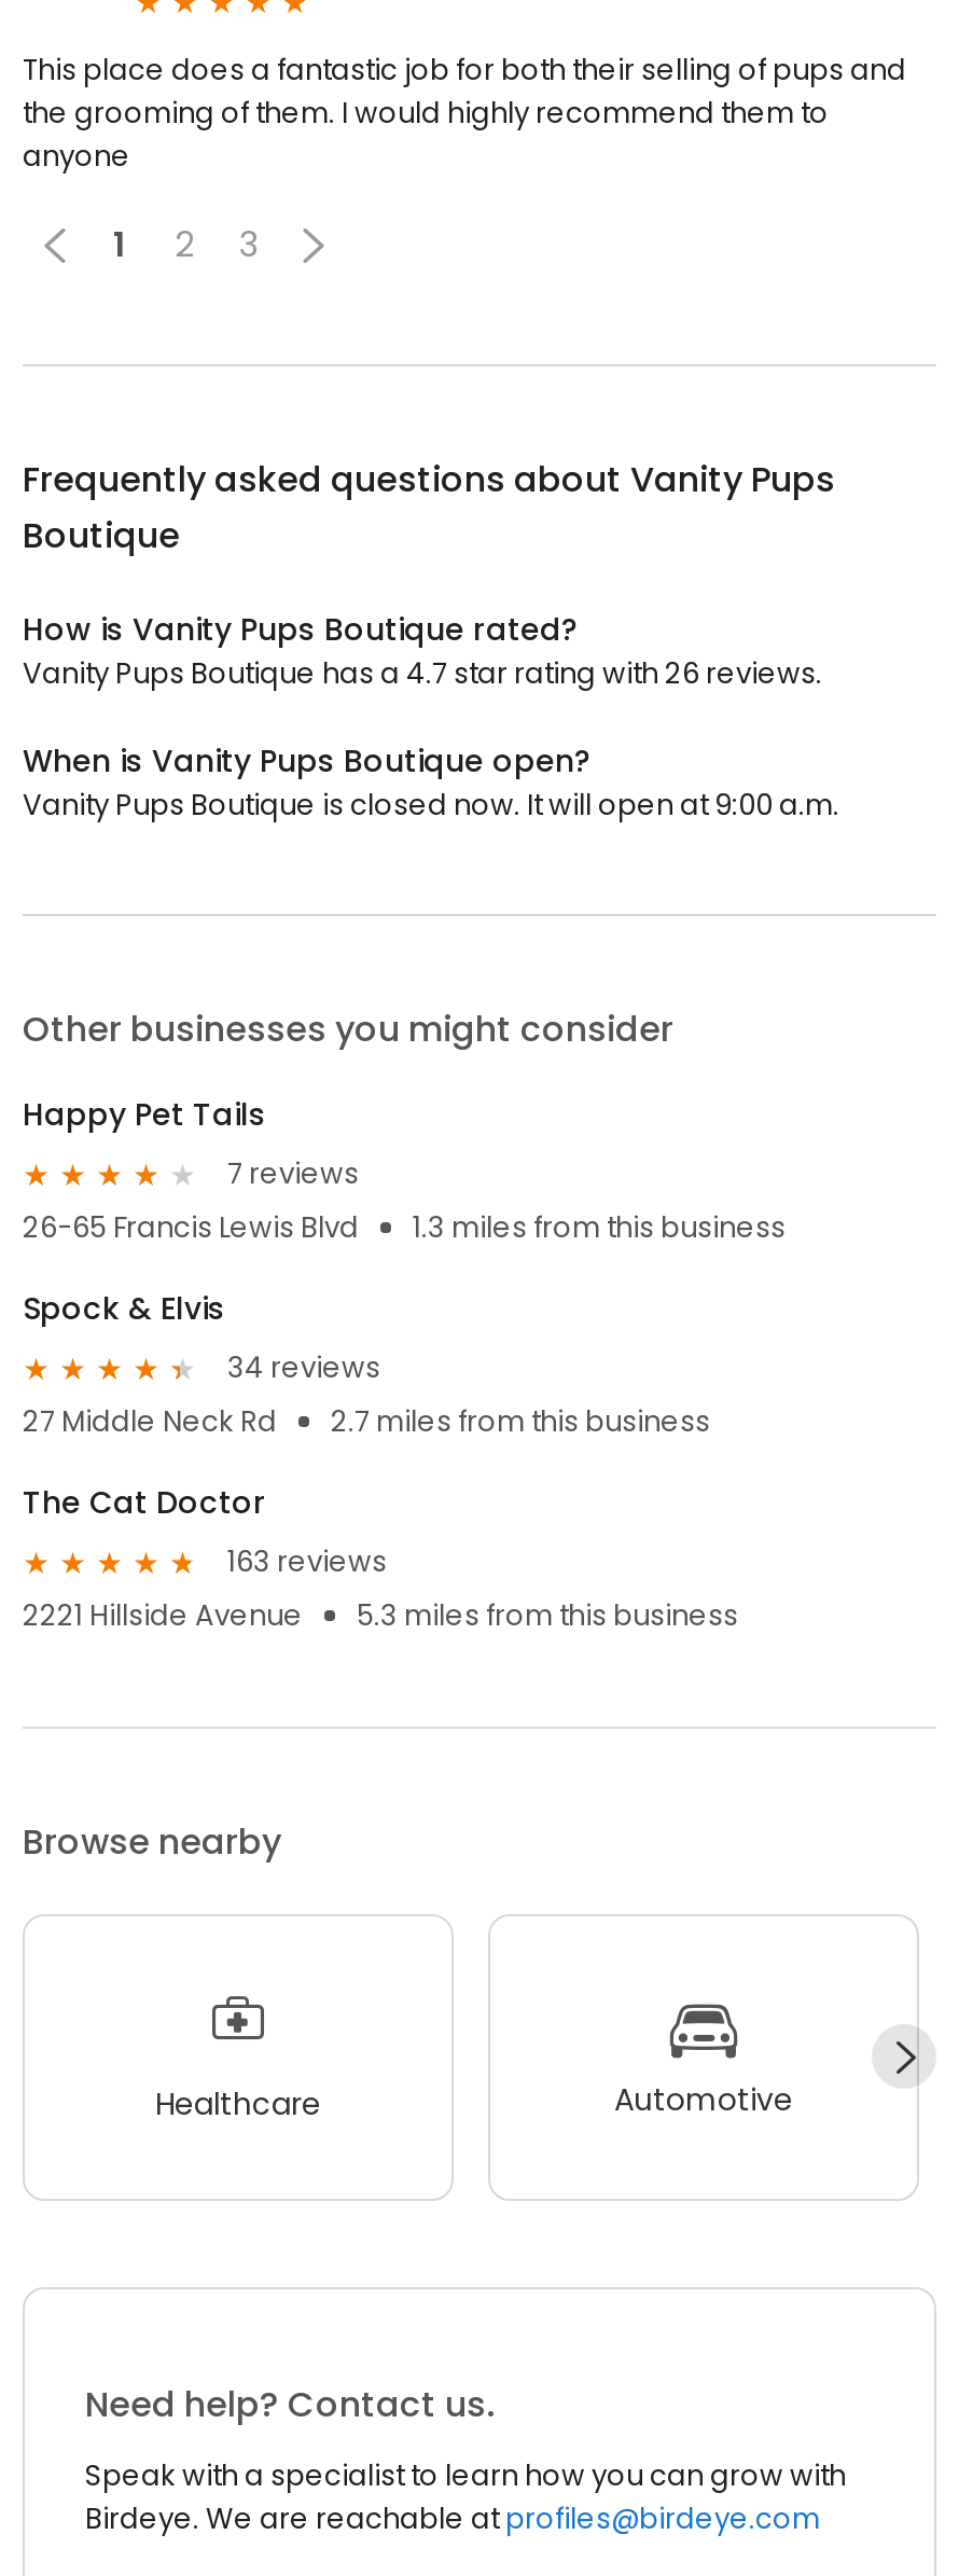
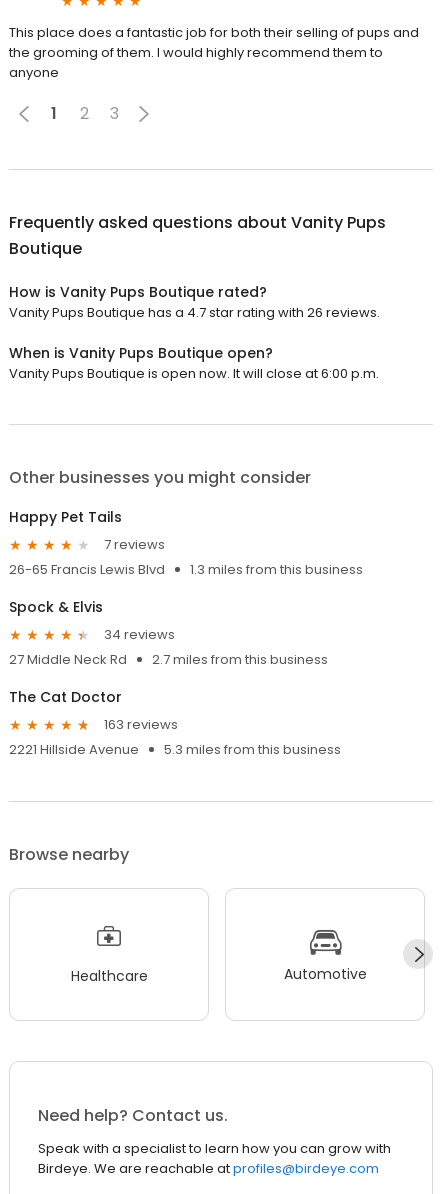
- Vanity Pups Boutique is closed now. It will open at 9:00 a.m.
+ Vanity Pups Boutique is open now. It will close at 6:00 p.m.
